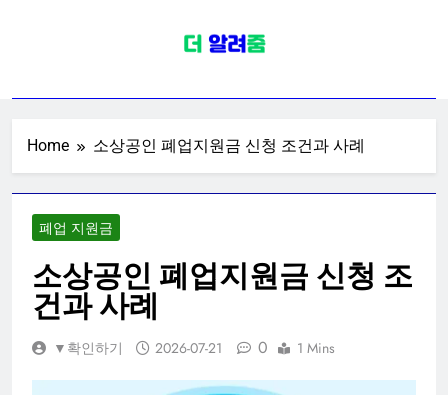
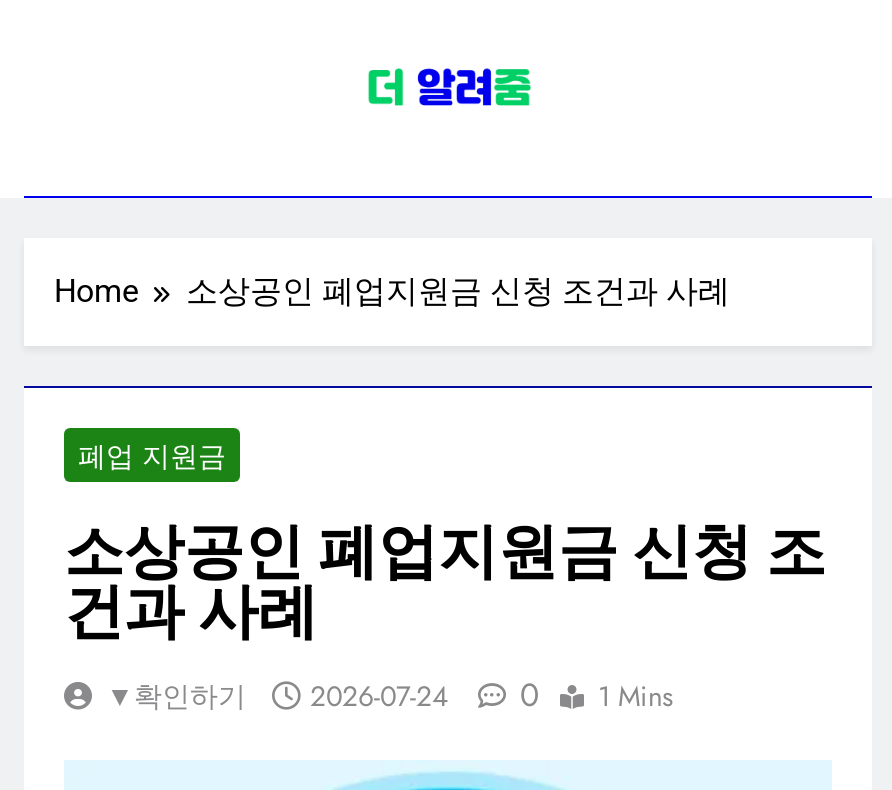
- 2026-07-21
+ 2026-07-24
